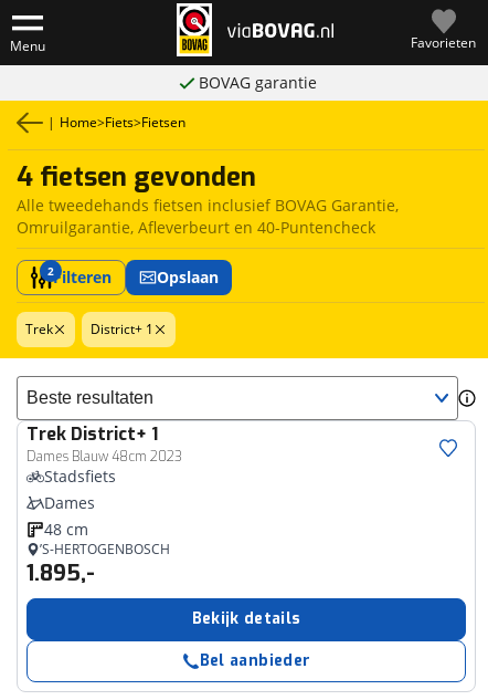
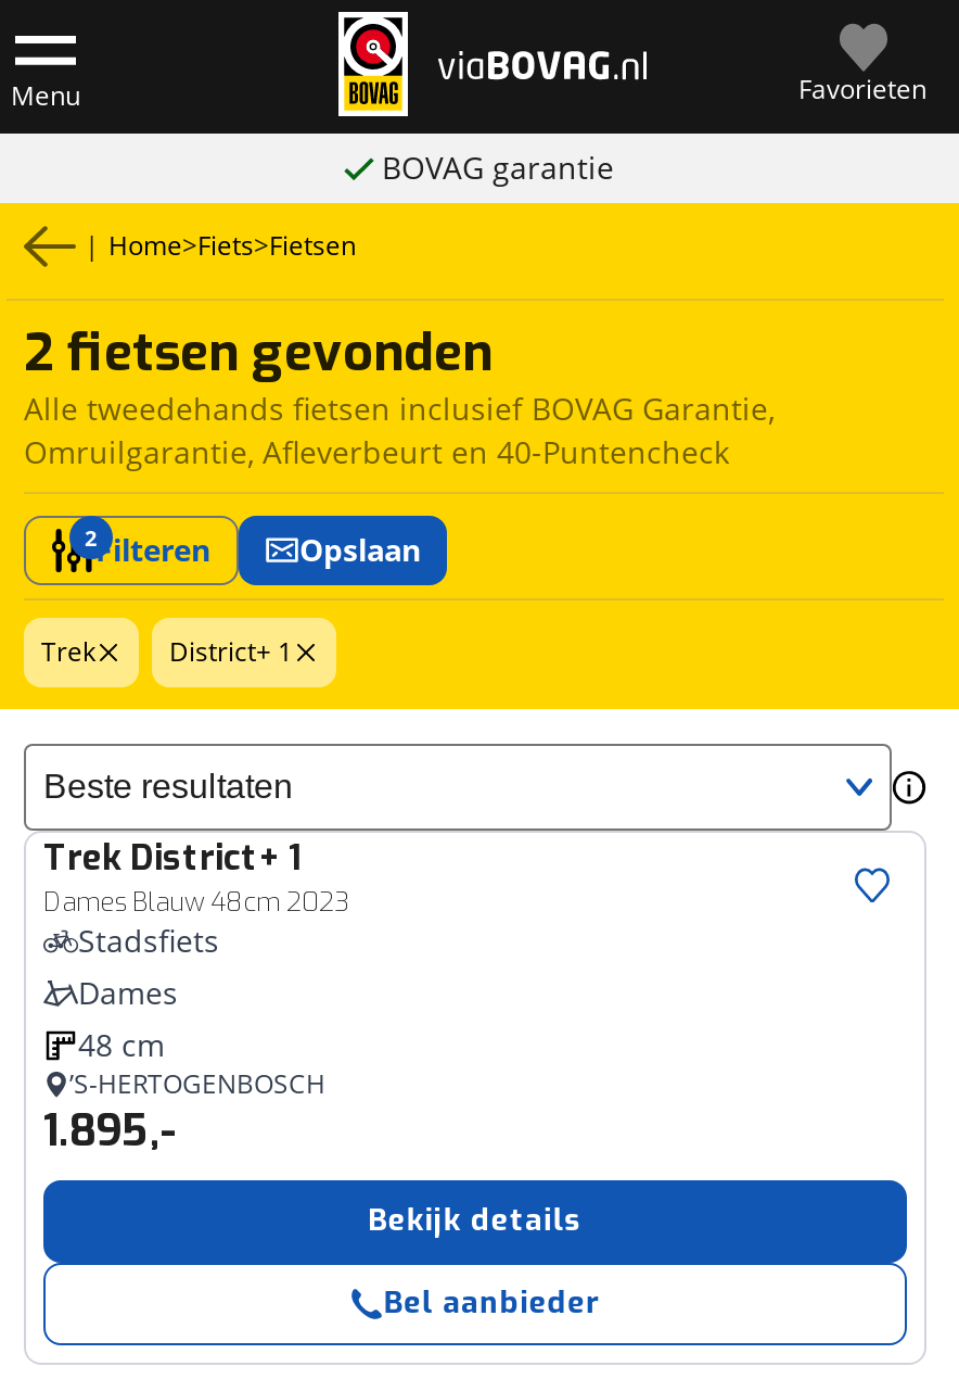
- 4 fietsen gevonden
+ 2 fietsen gevonden
